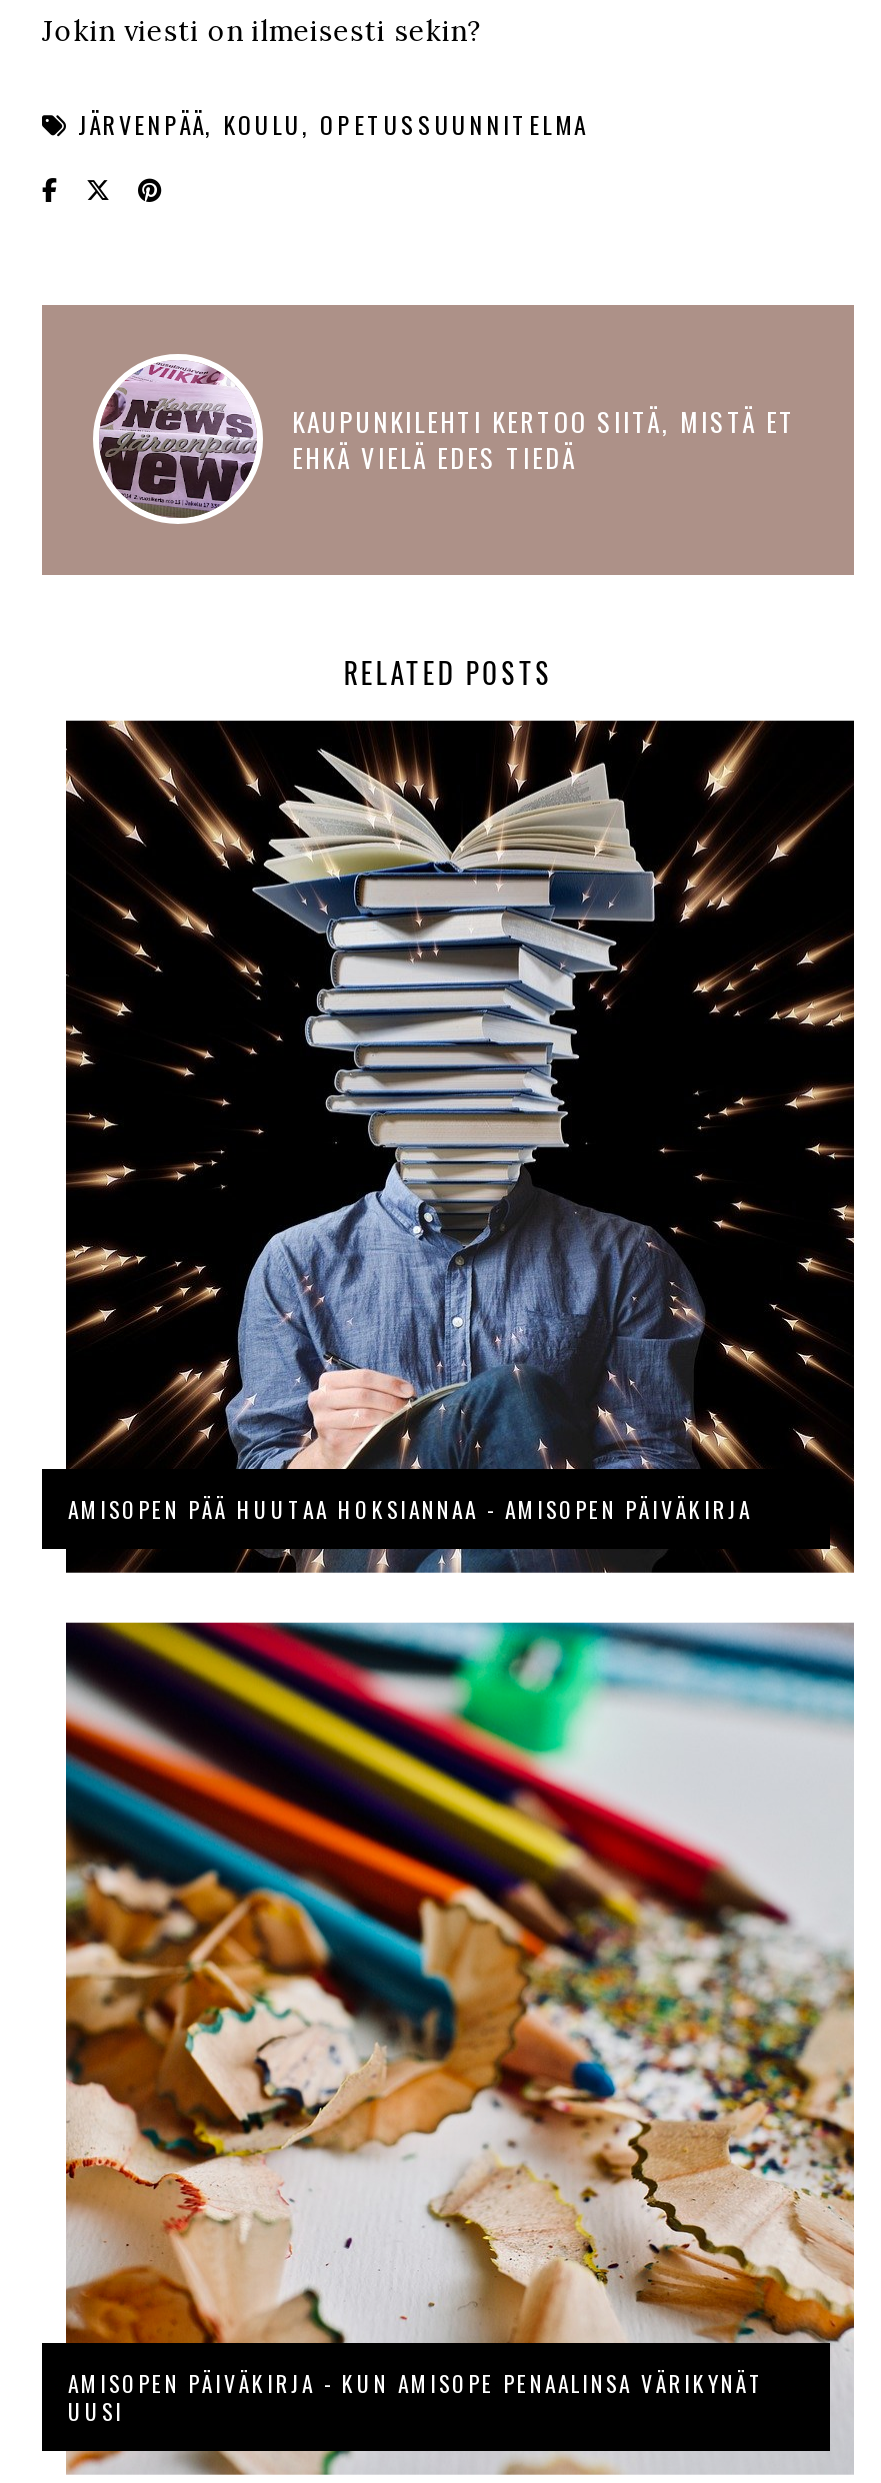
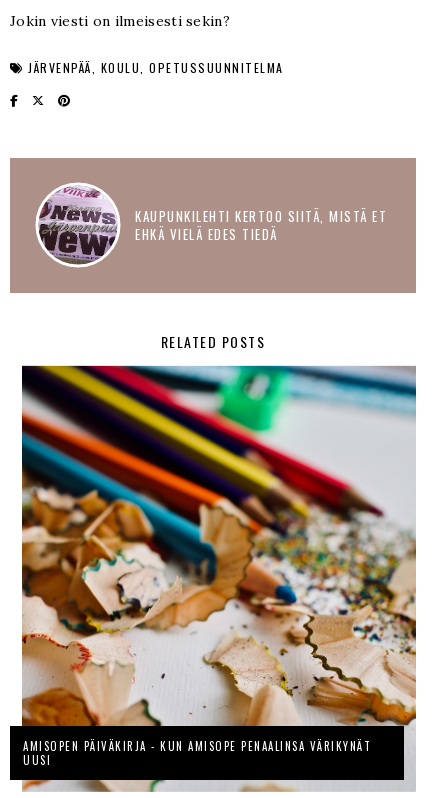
- [image]
- AMISOPEN PÄÄ HUUTAA HOKSIANNAA - AMISOPEN PÄIVÄKIRJA
